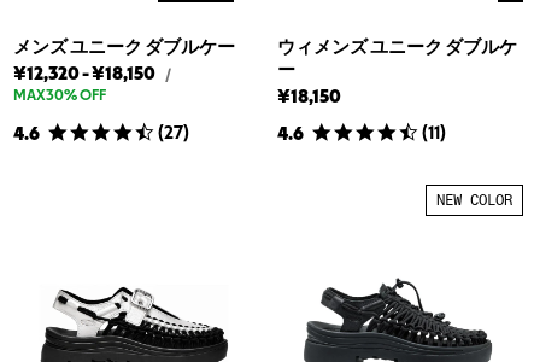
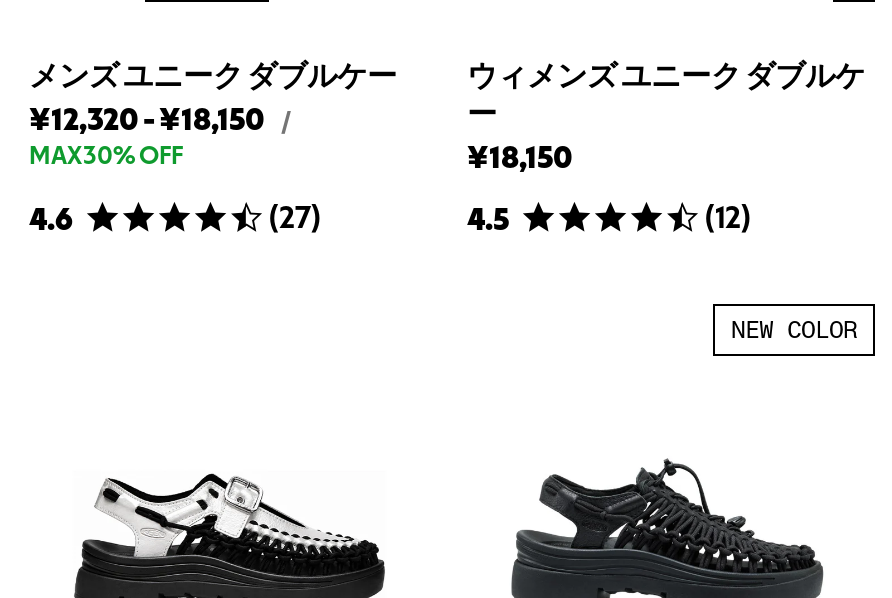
- 4.6
+ 4.5

- (11)
+ (12)
